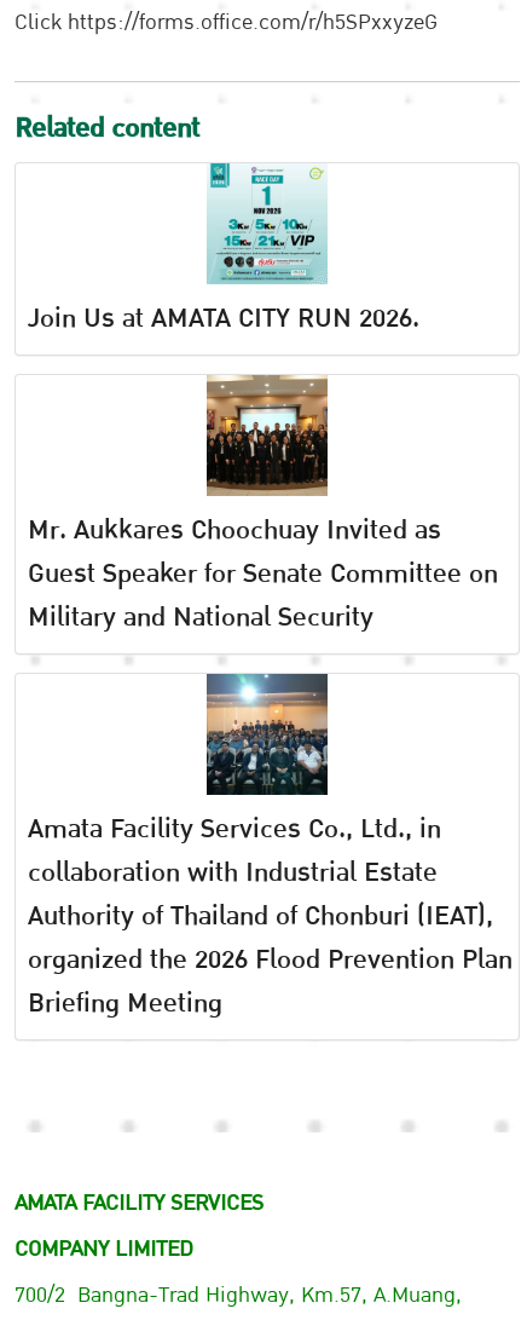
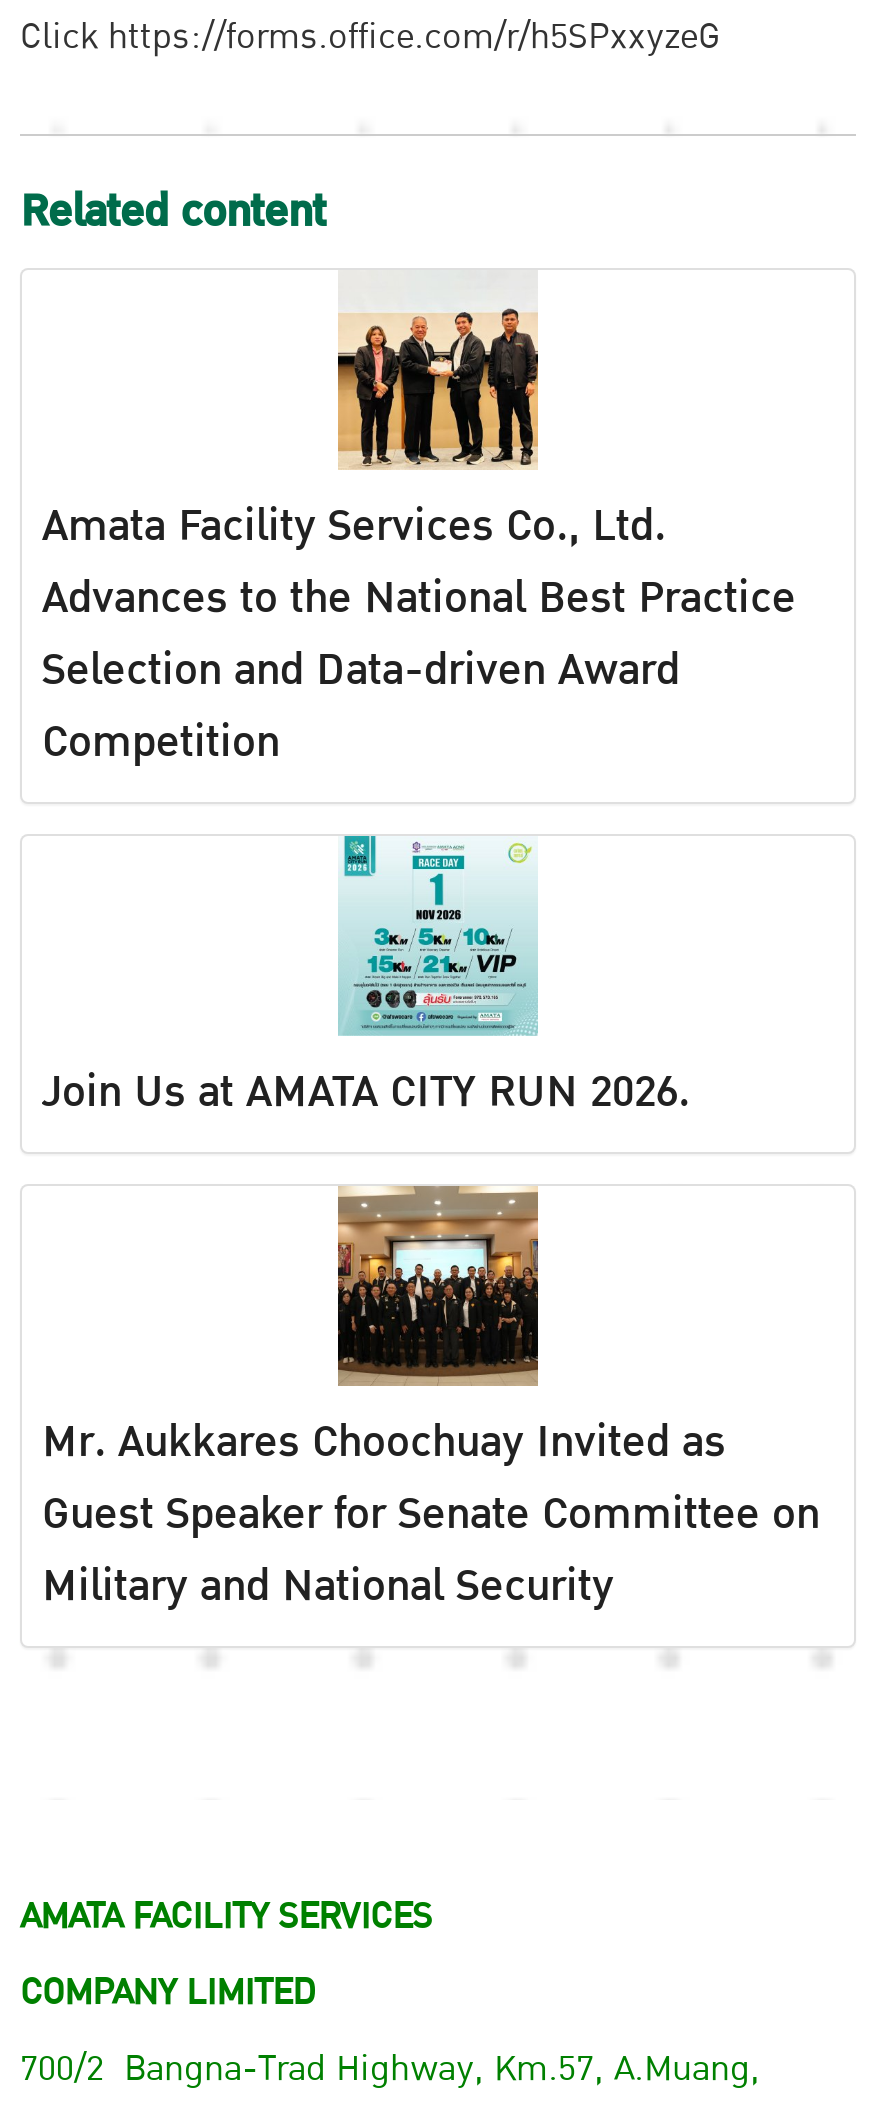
+ [image]
+ Amata Facility Services Co., Ltd.
+ Advances to the National Best Practice
+ Selection and Data-driven Award
+ Competition

moved down: [image] | Join Us at AMATA CITY RUN 2026. | Mr. Aukkares Choochuay Invited as | Guest Speaker for Senate Committee on | Military and National Security

- [image]
- Amata Facility Services Co., Ltd., in
- collaboration with Industrial Estate
- Authority of Thailand of Chonburi (IEAT),
- organized the 2026 Flood Prevention Plan
- Briefing Meeting
